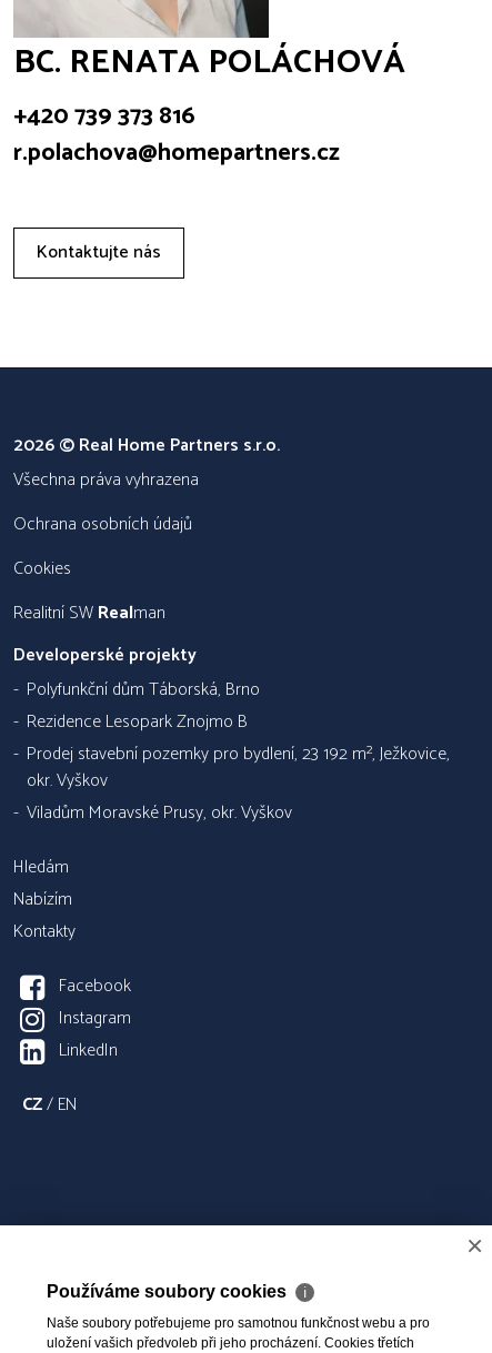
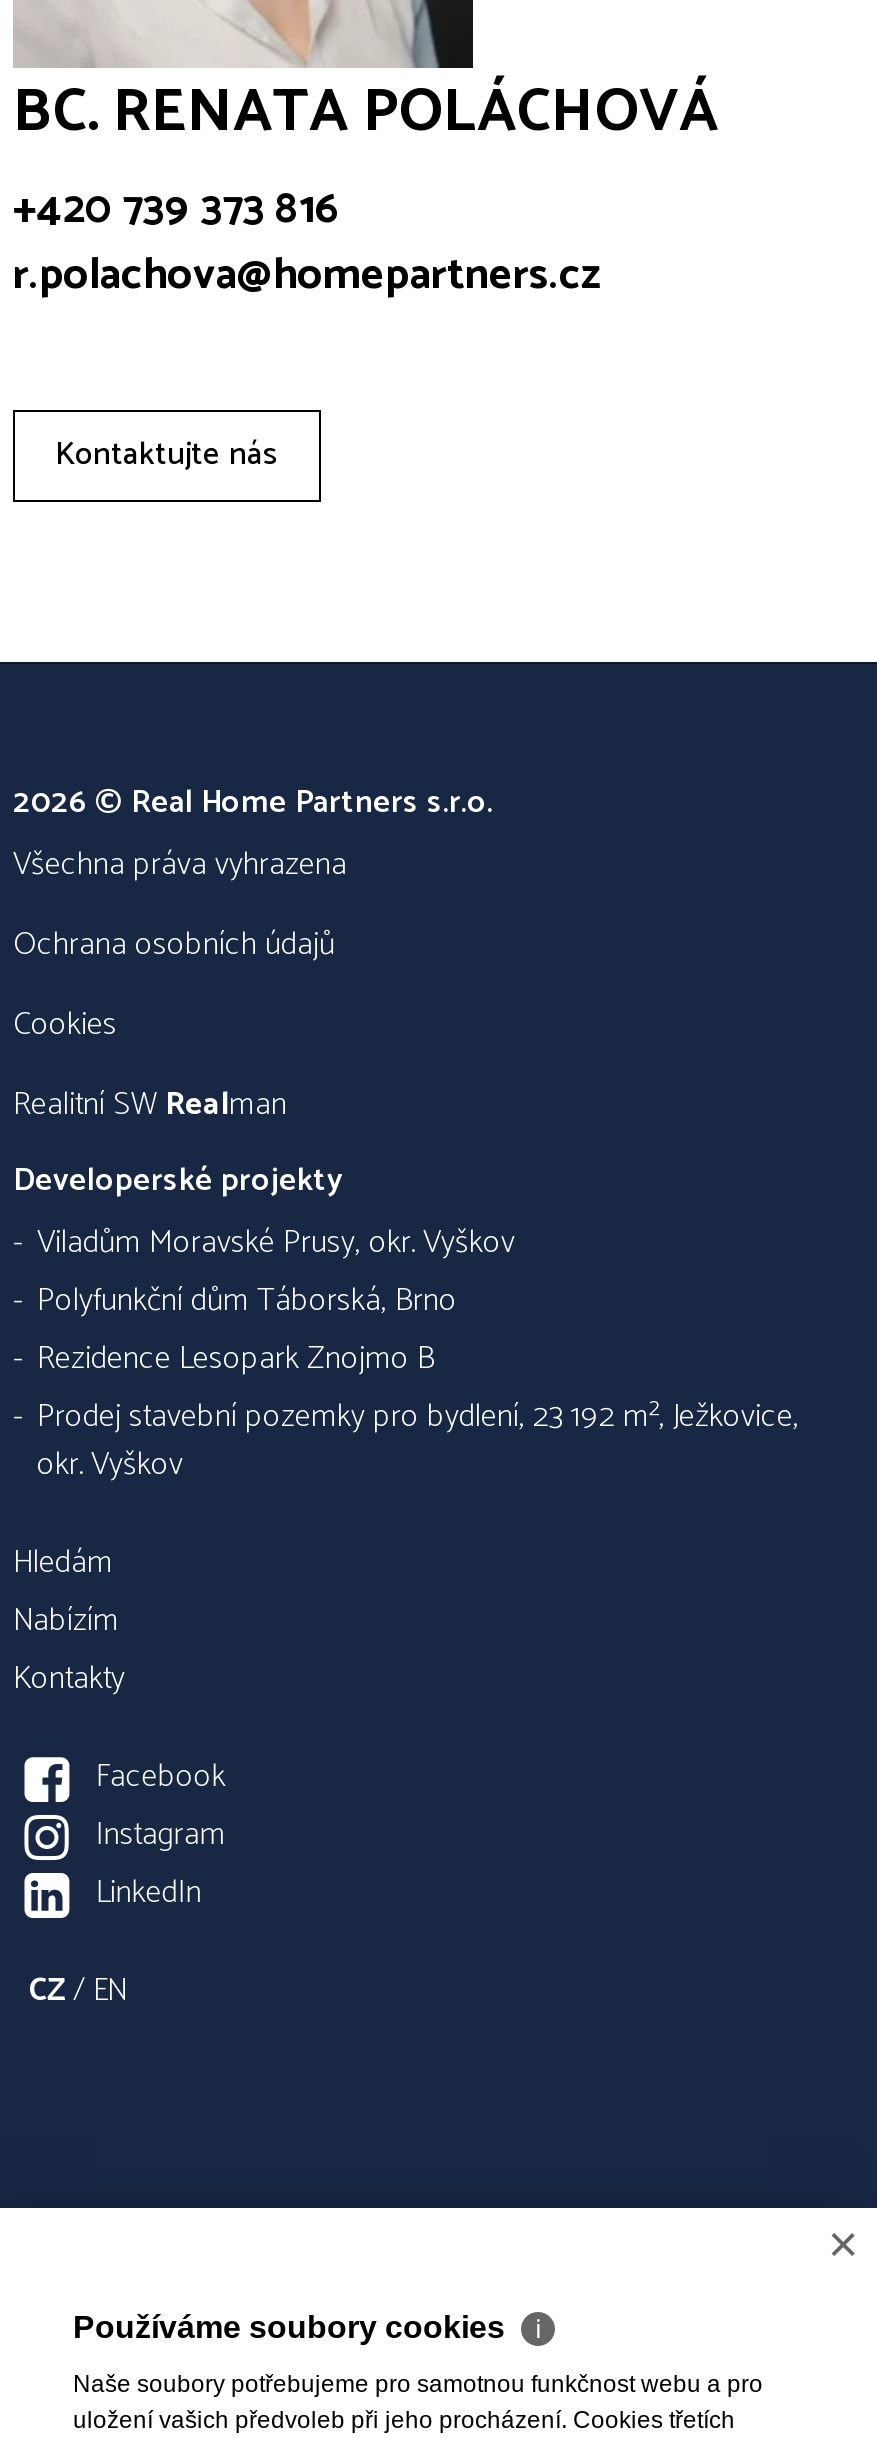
moved down: Polyfunkční dům Táborská, Brno | Rezidence Lesopark Znojmo B | Prodej stavební pozemky pro bydlení, 23 192 m², Ježkovice, | okr. Vyškov

moved up: Viladům Moravské Prusy, okr. Vyškov
